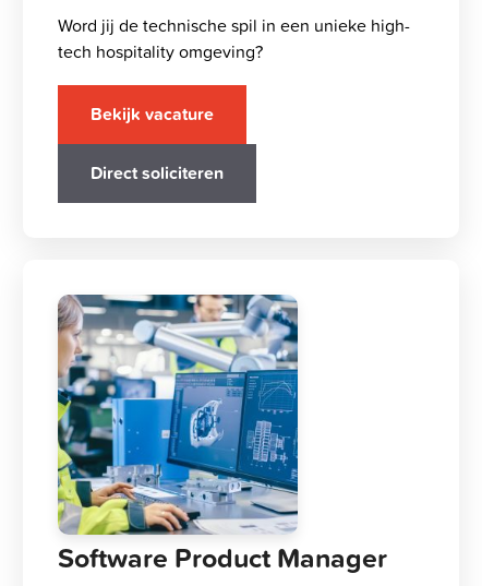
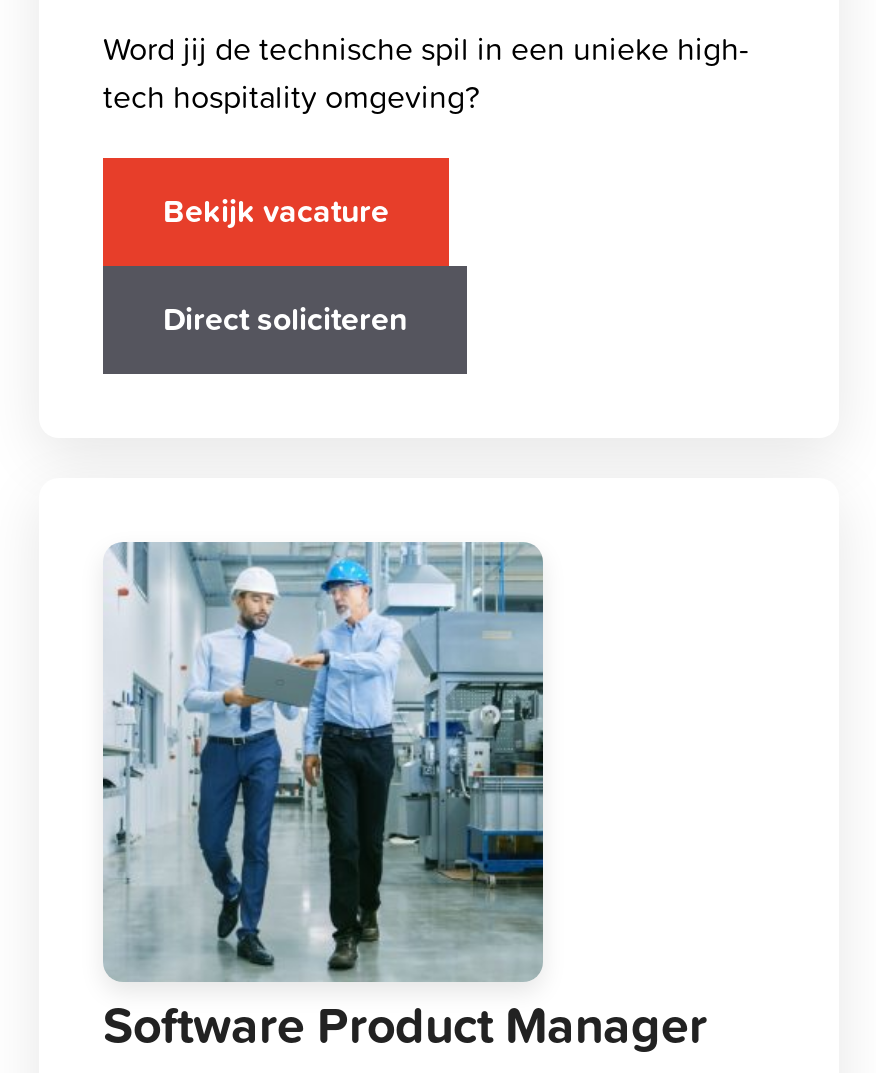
- [image]
+ [image]
